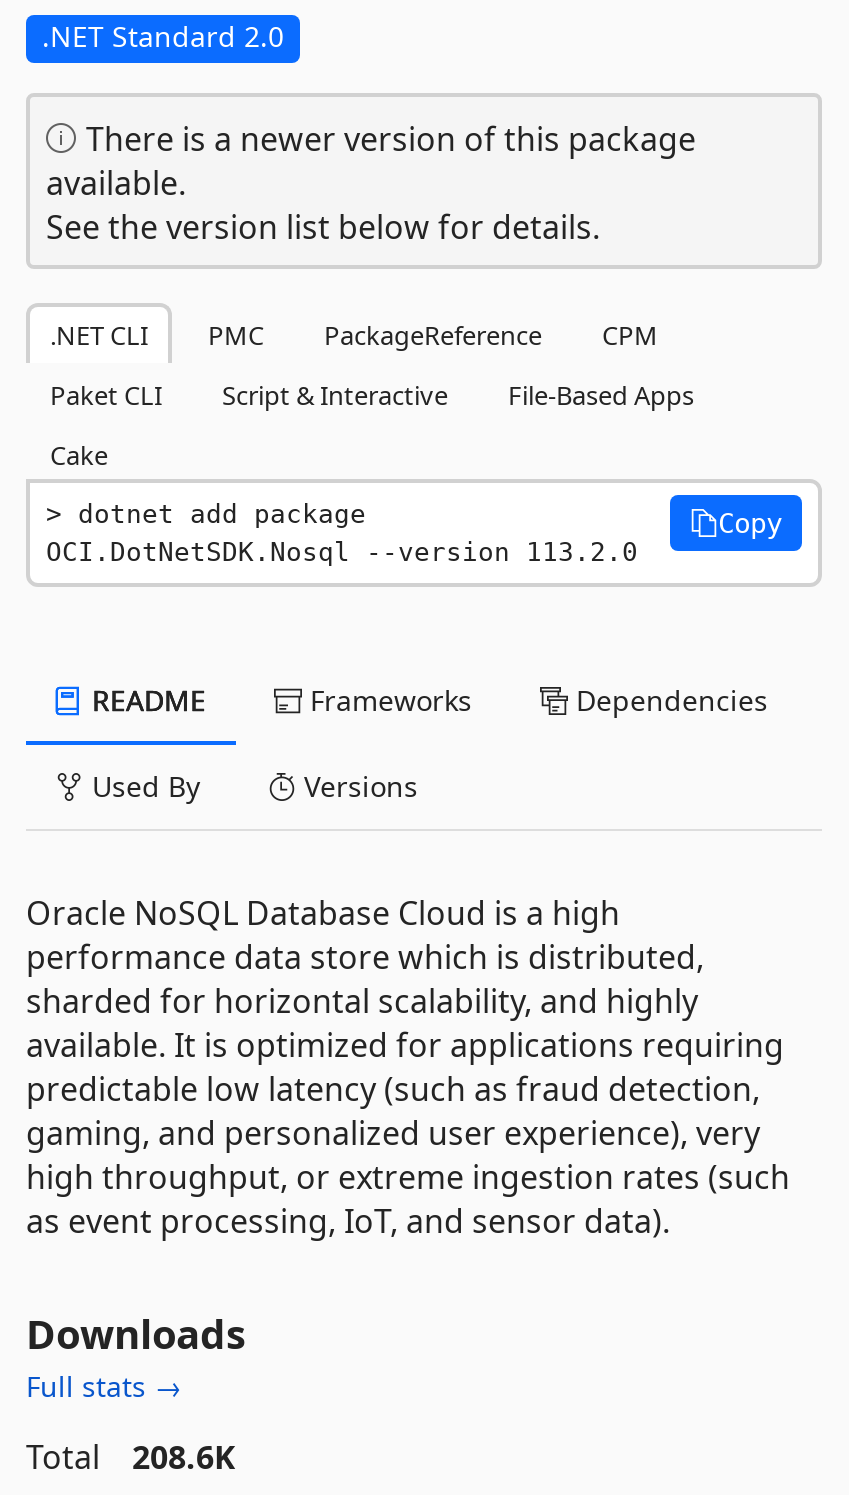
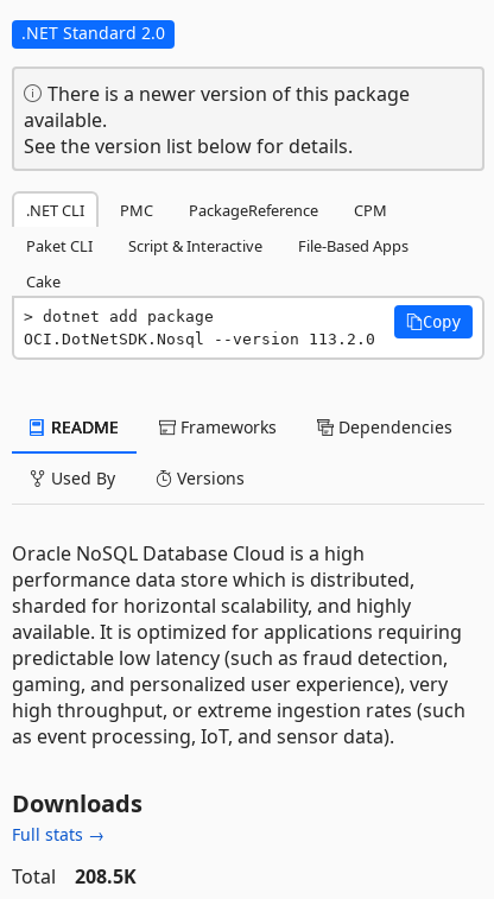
- Total 208.6K
+ Total 208.5K
